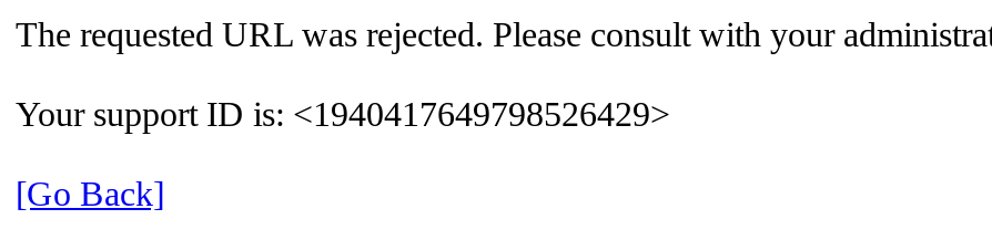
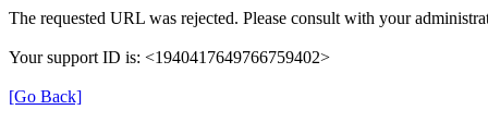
- Your support ID is: <1940417649798526429>
+ Your support ID is: <1940417649766759402>
